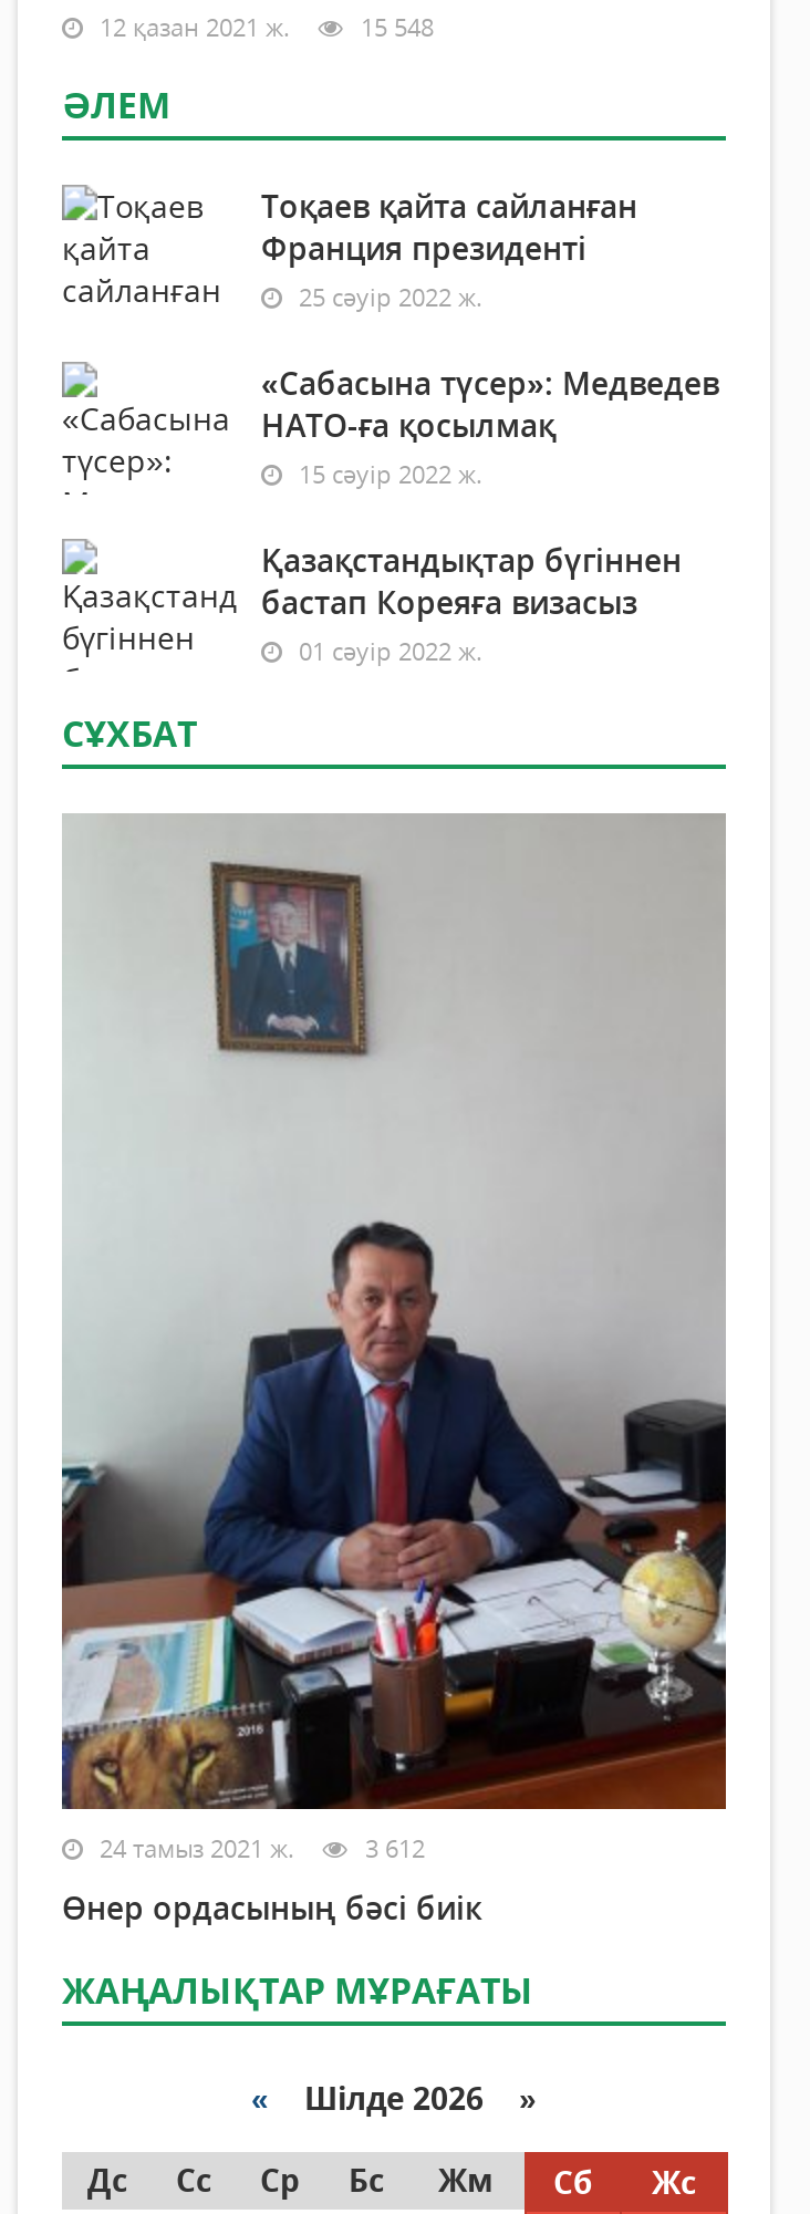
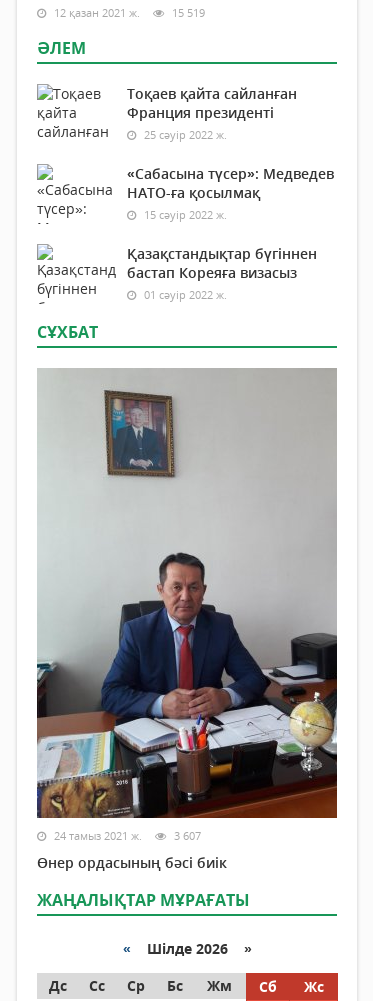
- 12 қазан 2021 ж. 15 548
+ 12 қазан 2021 ж. 15 519

- 24 тамыз 2021 ж. 3 612
+ 24 тамыз 2021 ж. 3 607
